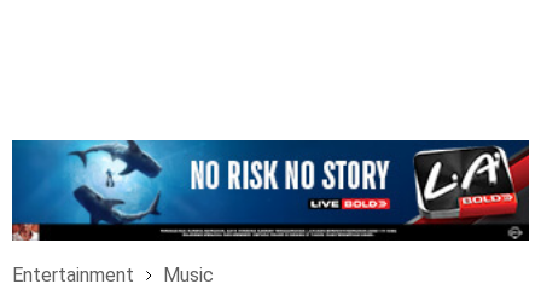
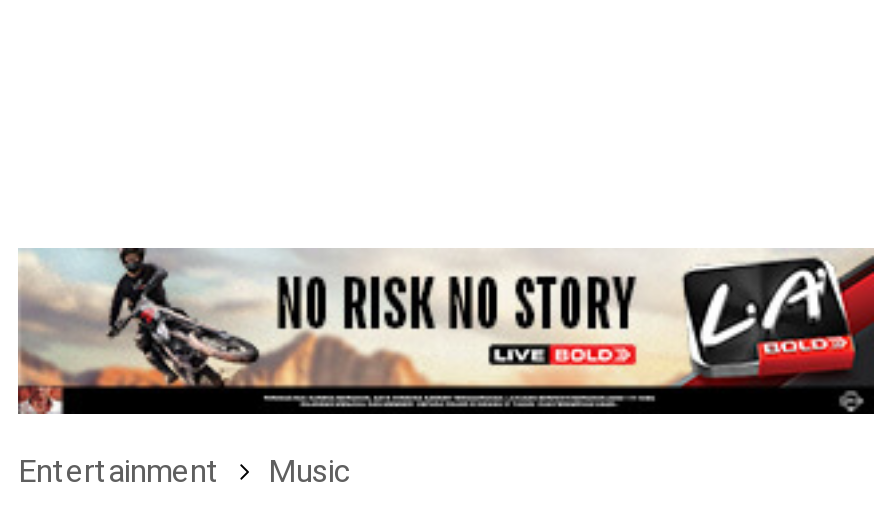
- [image]
+ [image]
